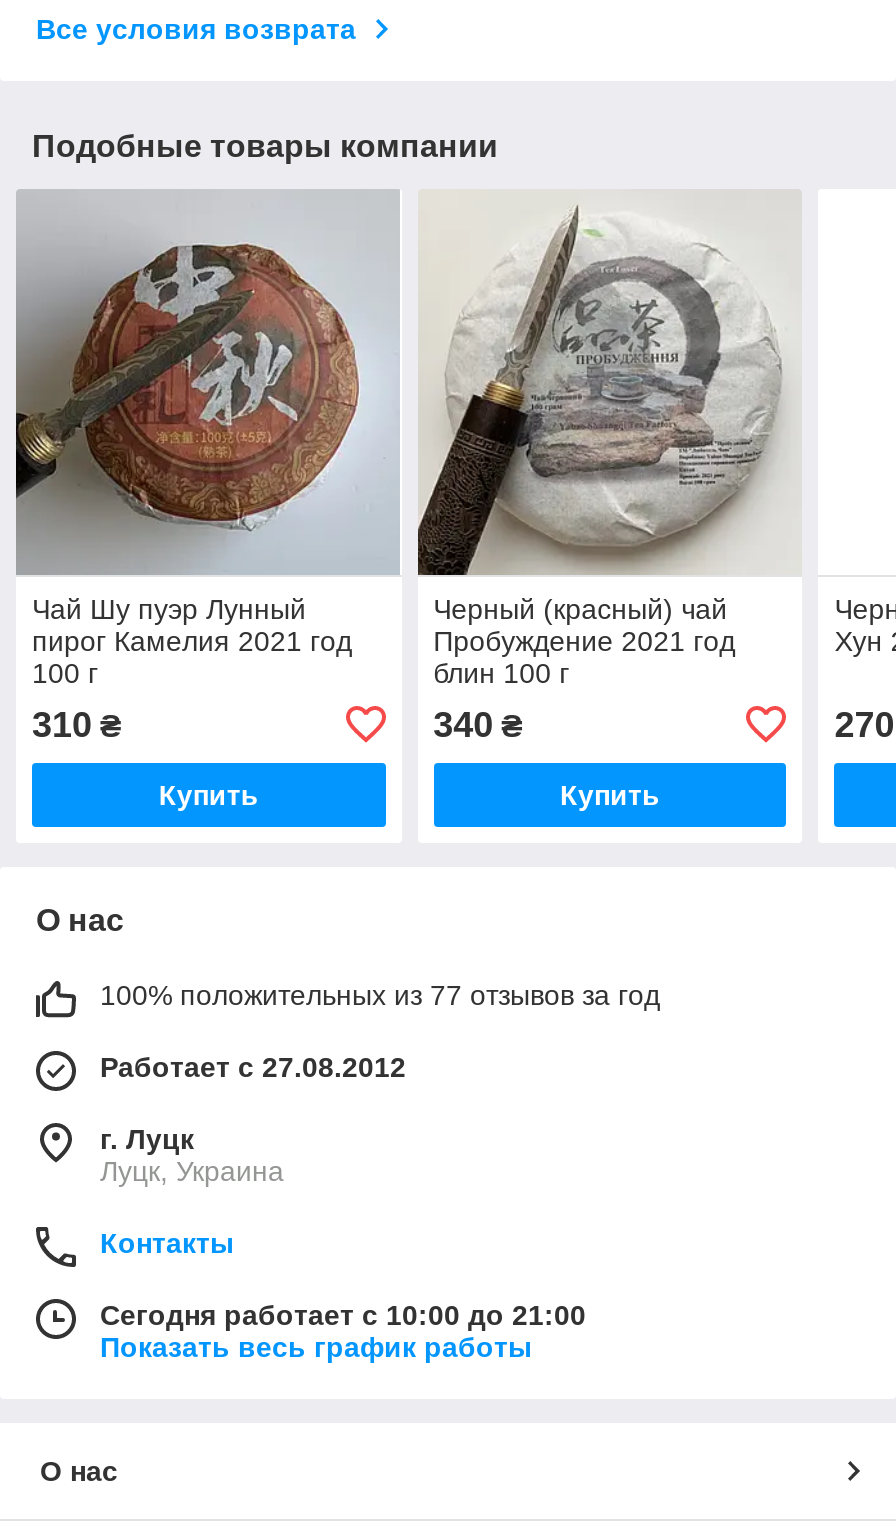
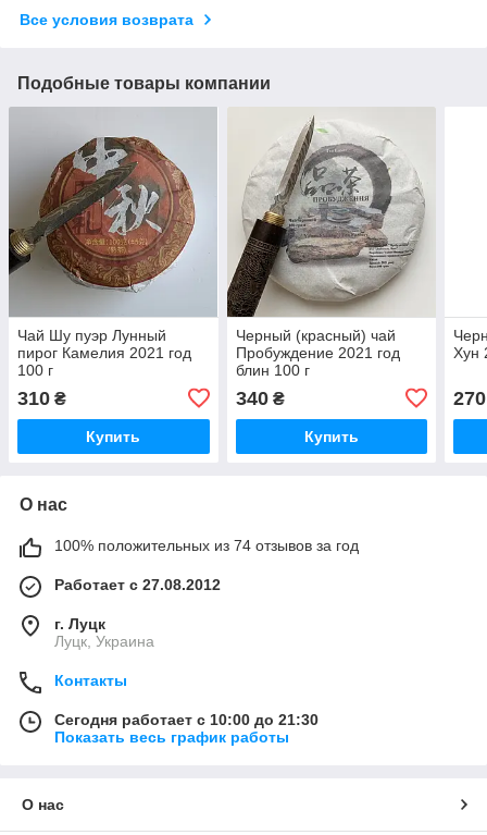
- 100% положительных из 77 отзывов за год
+ 100% положительных из 74 отзывов за год

- Сегодня работает с 10:00 до 21:00
+ Сегодня работает с 10:00 до 21:30
